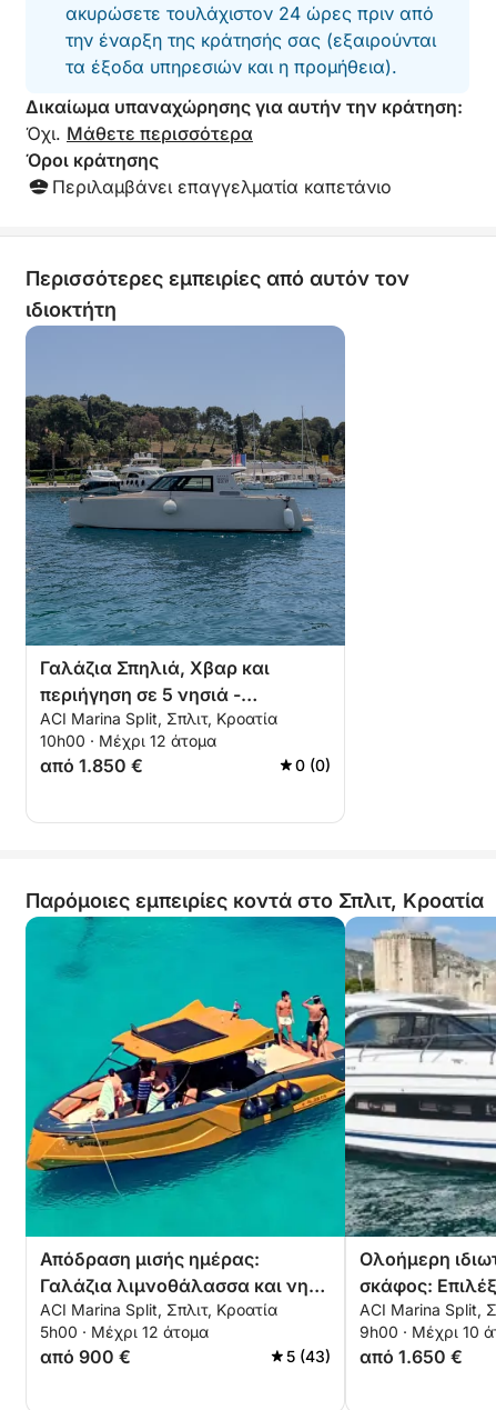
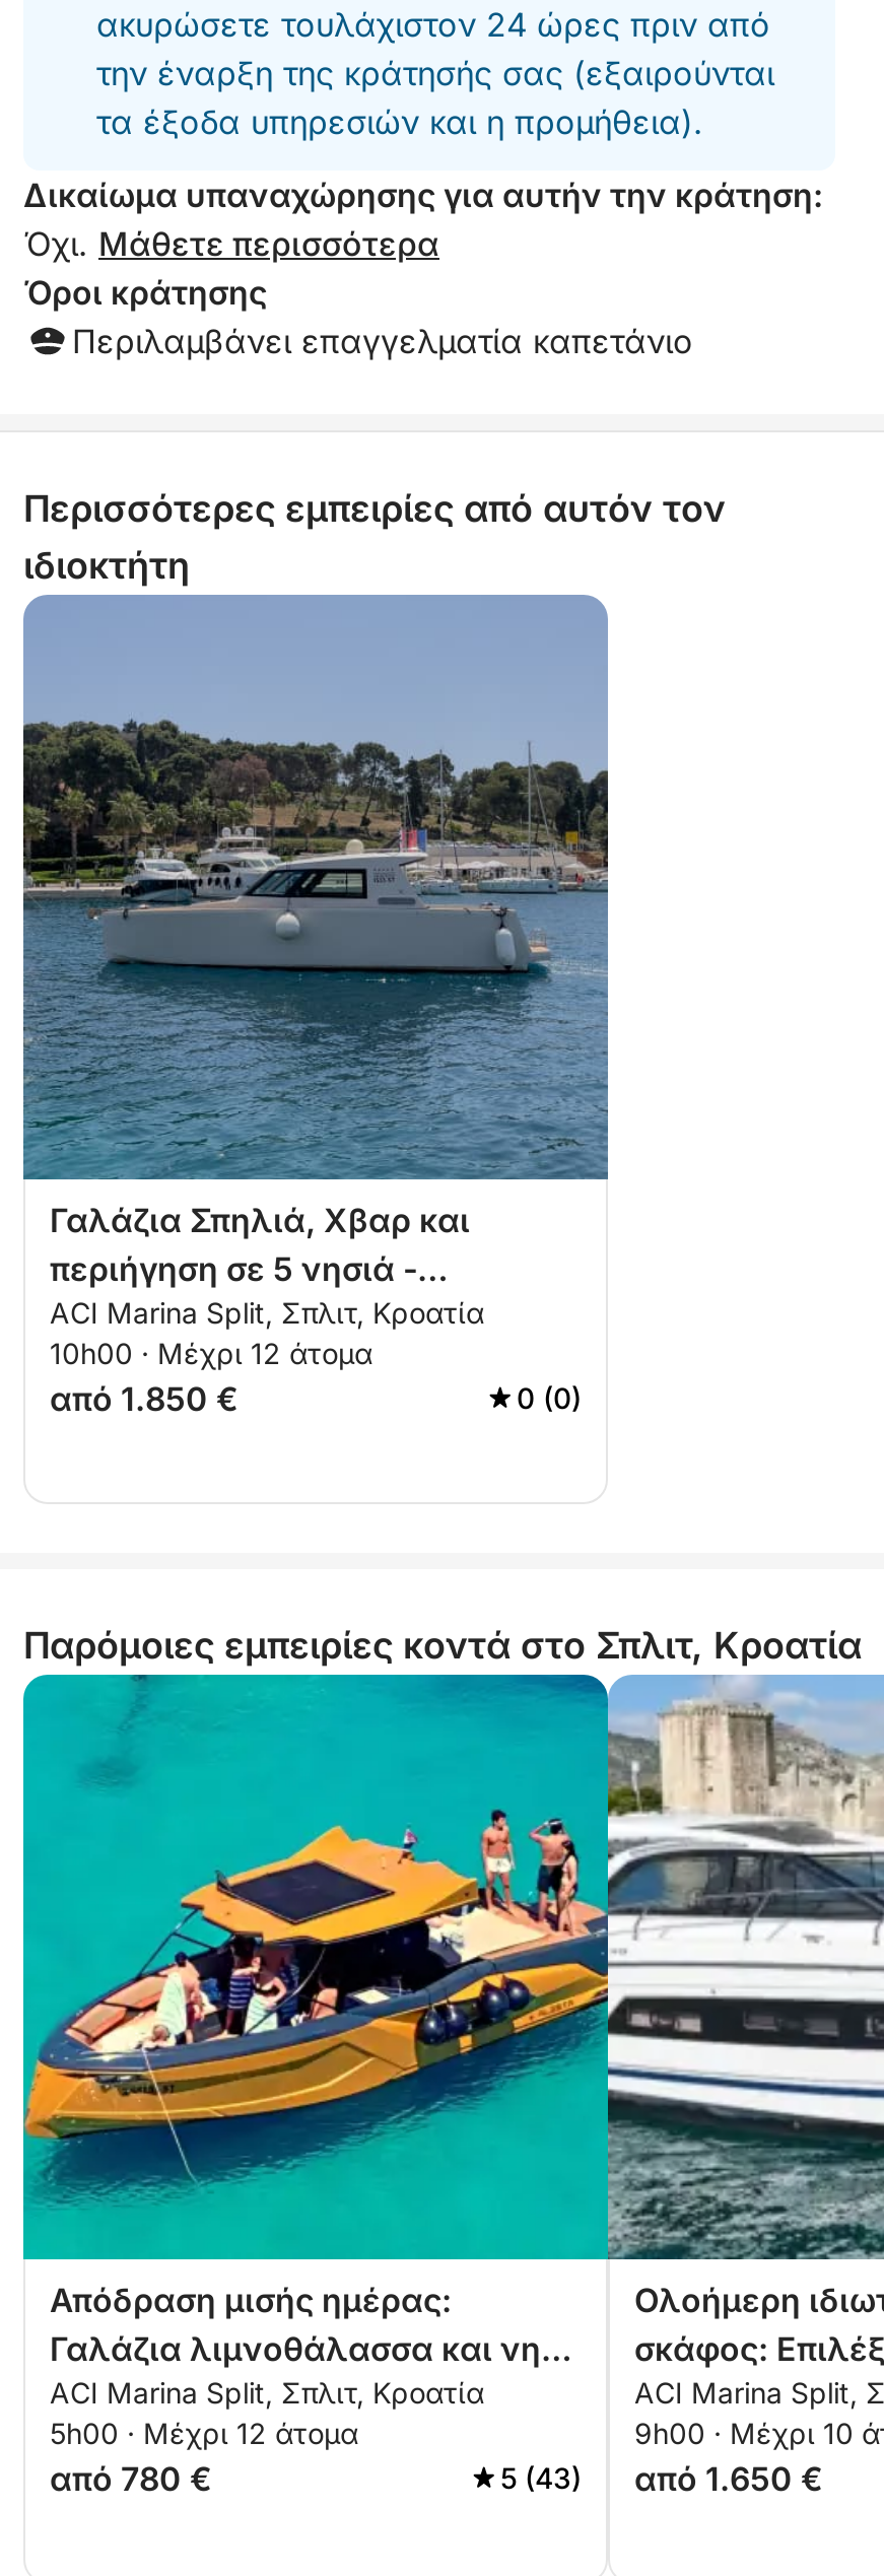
- από 900 €
+ από 780 €
